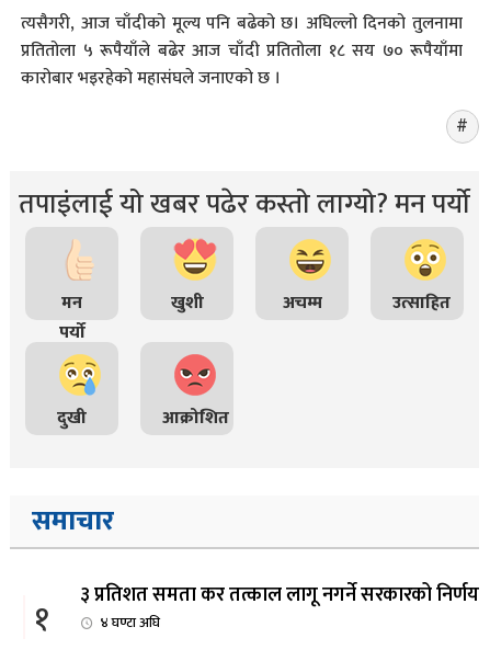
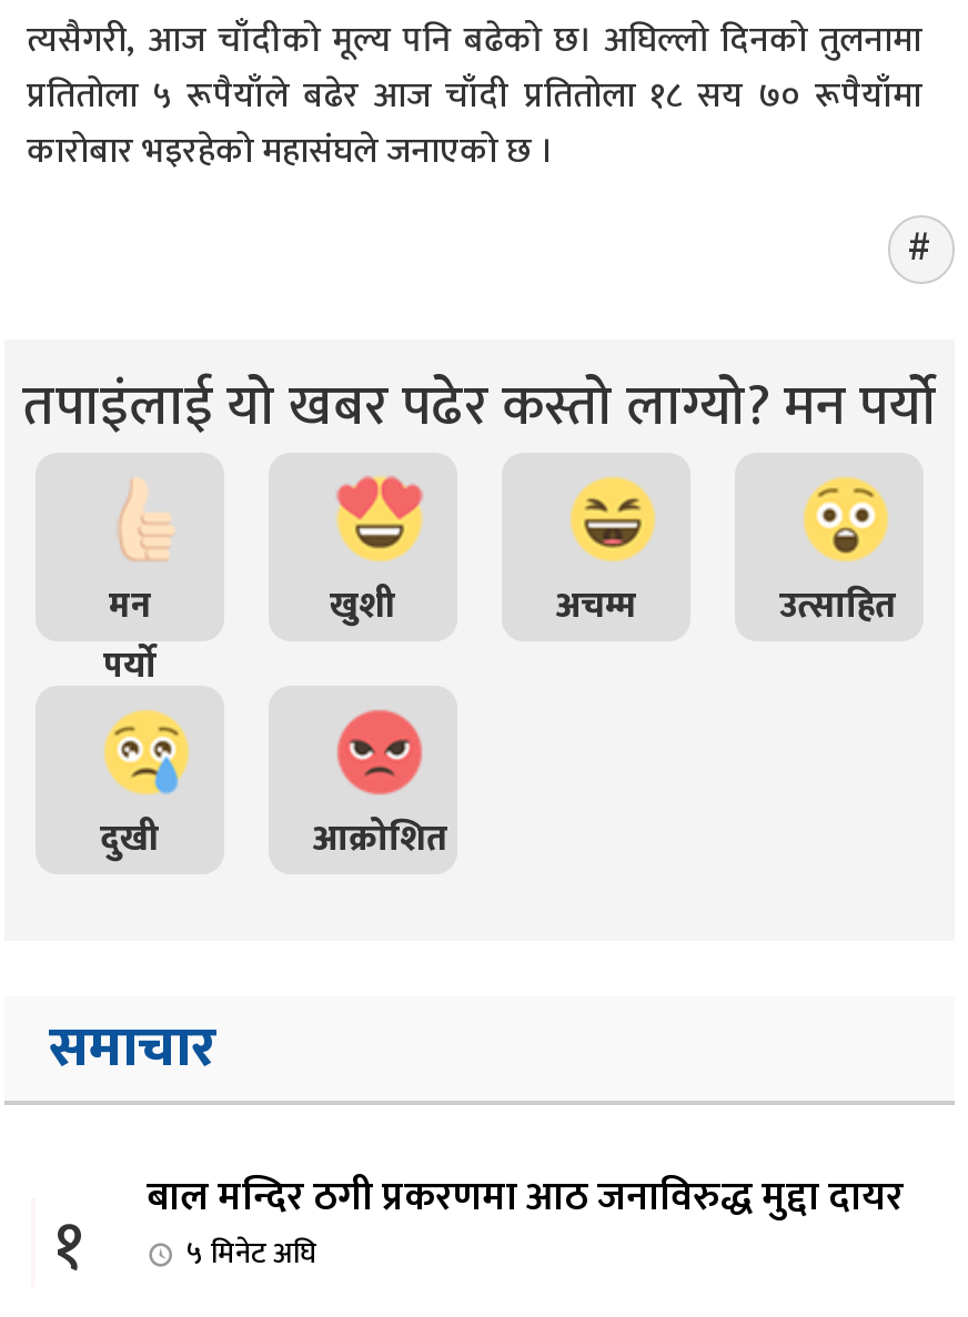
- ३ प्रतिशत समता कर तत्काल लागू नगर्ने सरकारको निर्णय
- ४ घण्टा अघि
+ बाल मन्दिर ठगी प्रकरणमा आठ जनाविरुद्ध मुद्दा दायर
+ ५ मिनेट अघि
